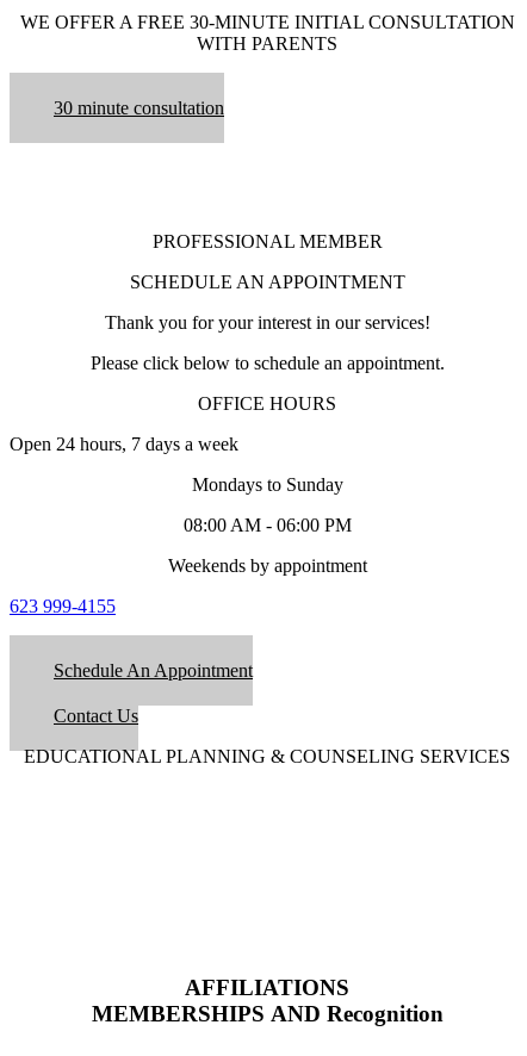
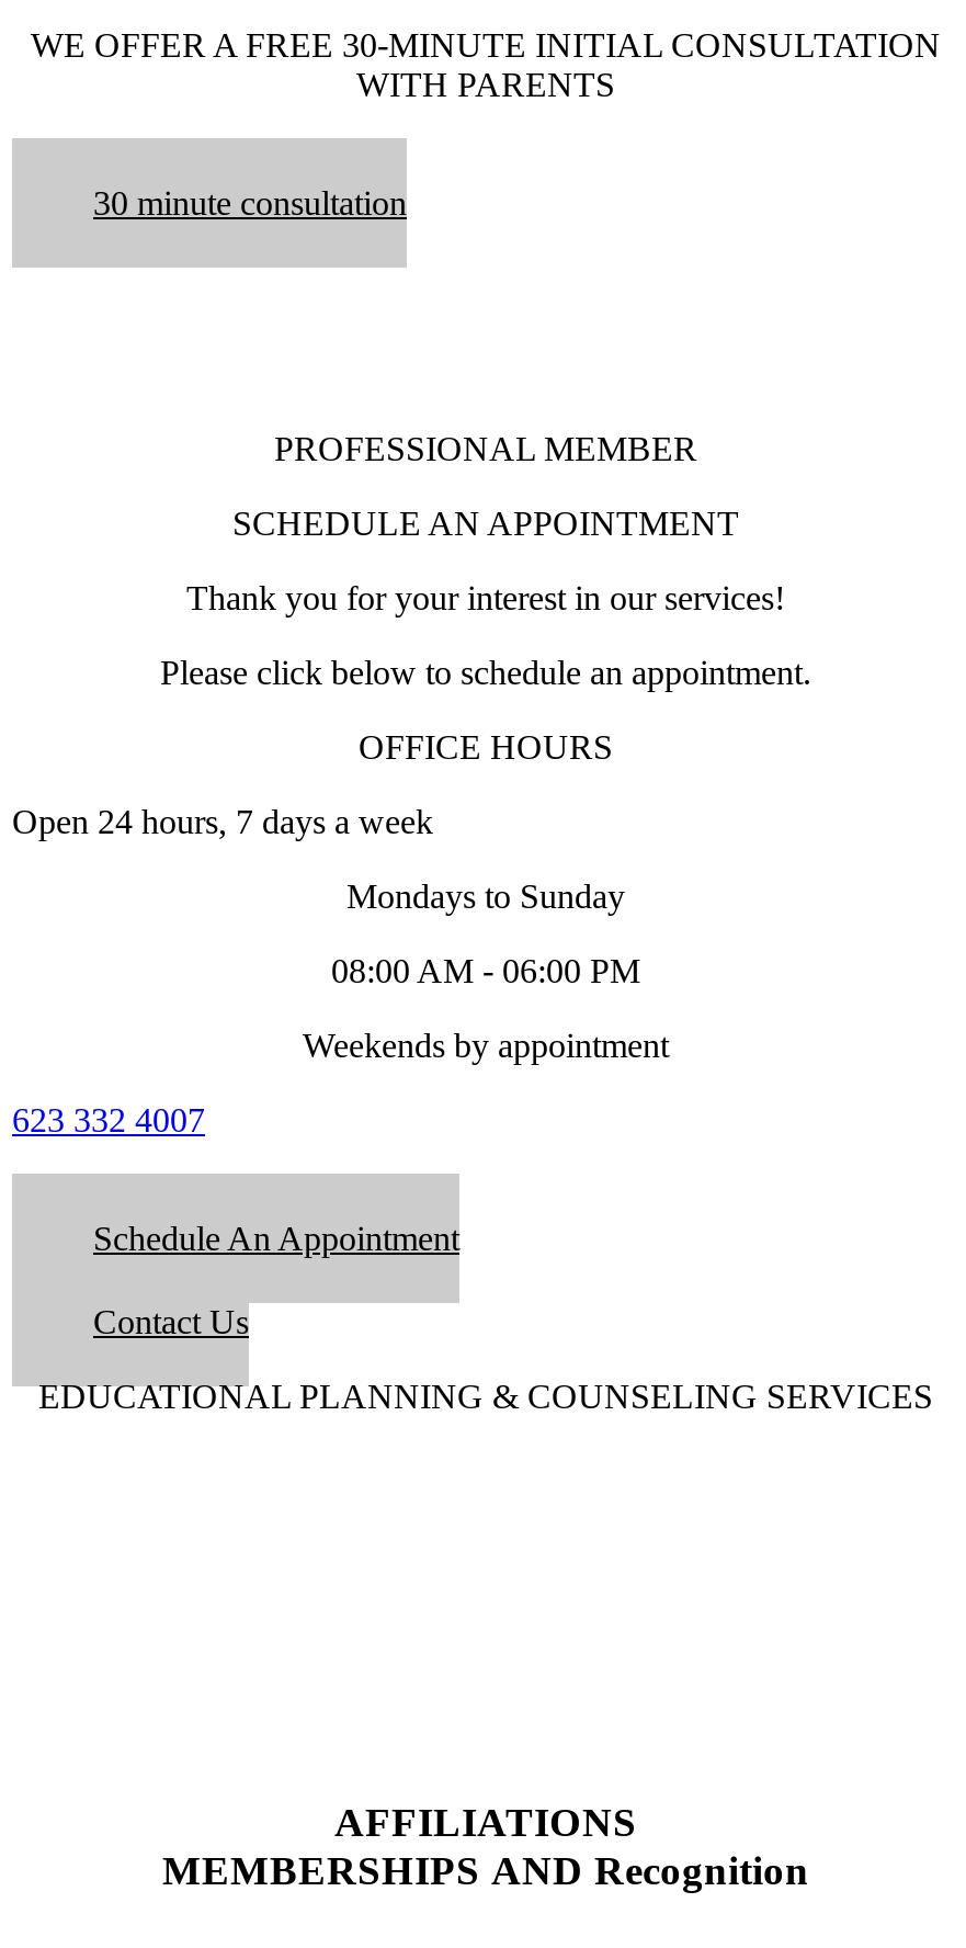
- 623 999-4155
+ 623 332 4007
